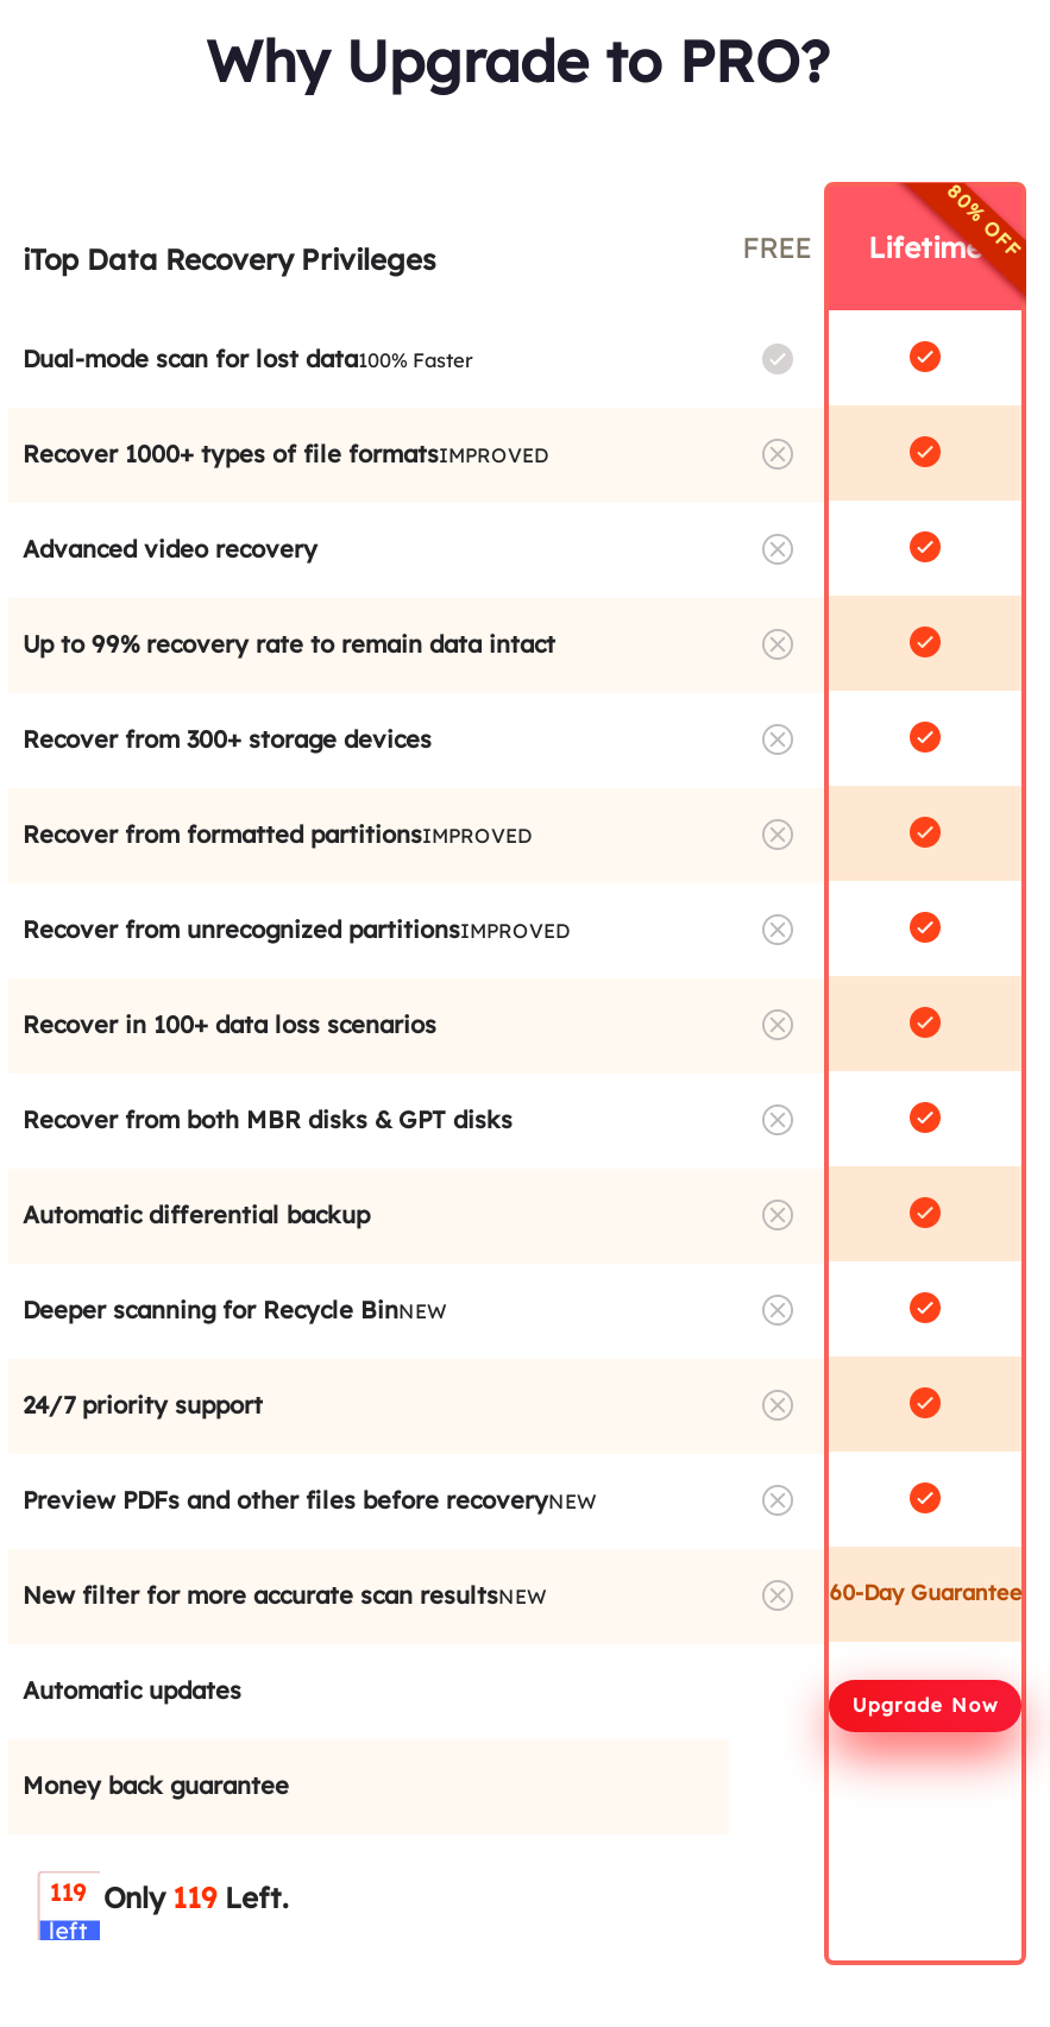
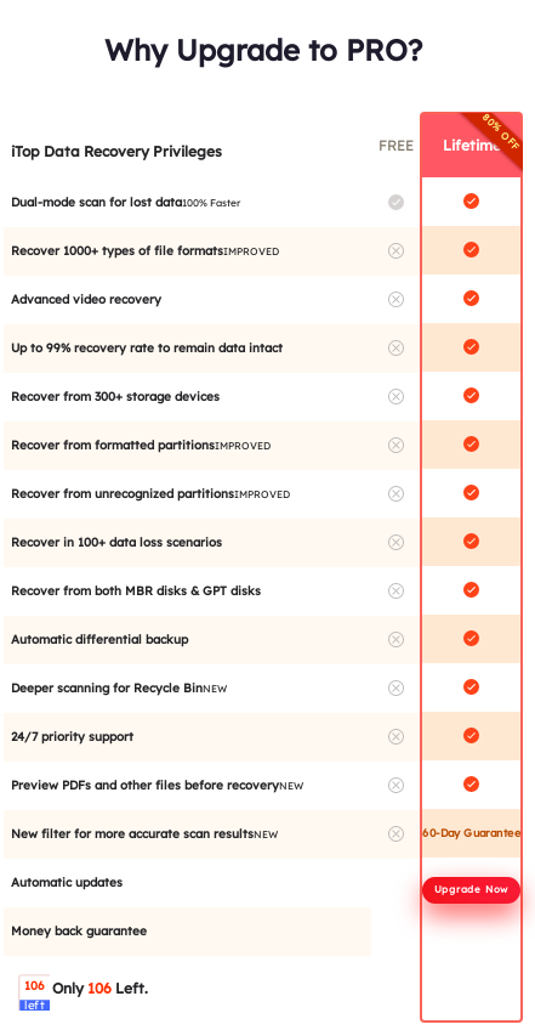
- 119
+ 106

- Only 119 Left.
+ Only 106 Left.
